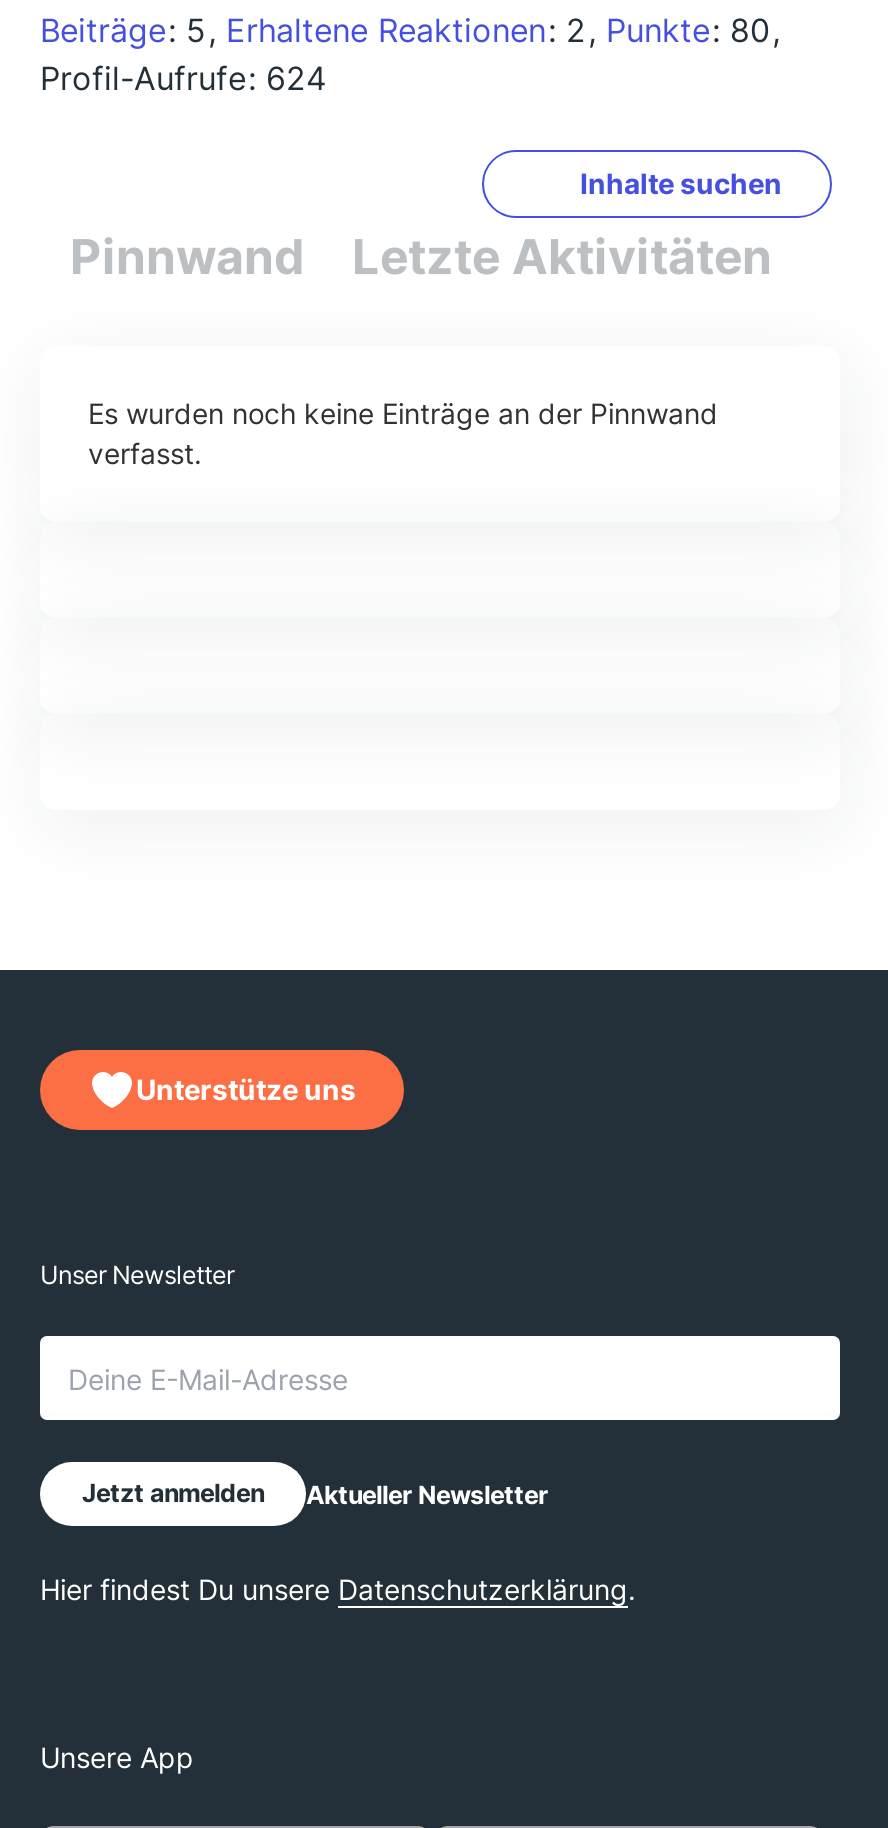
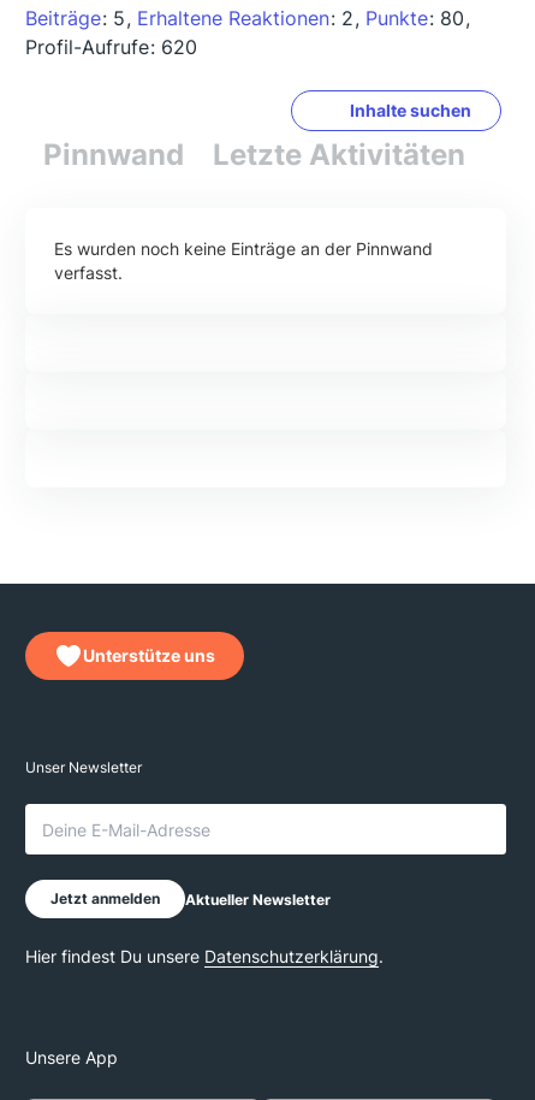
- Profil-Aufrufe 624
+ Profil-Aufrufe 620
